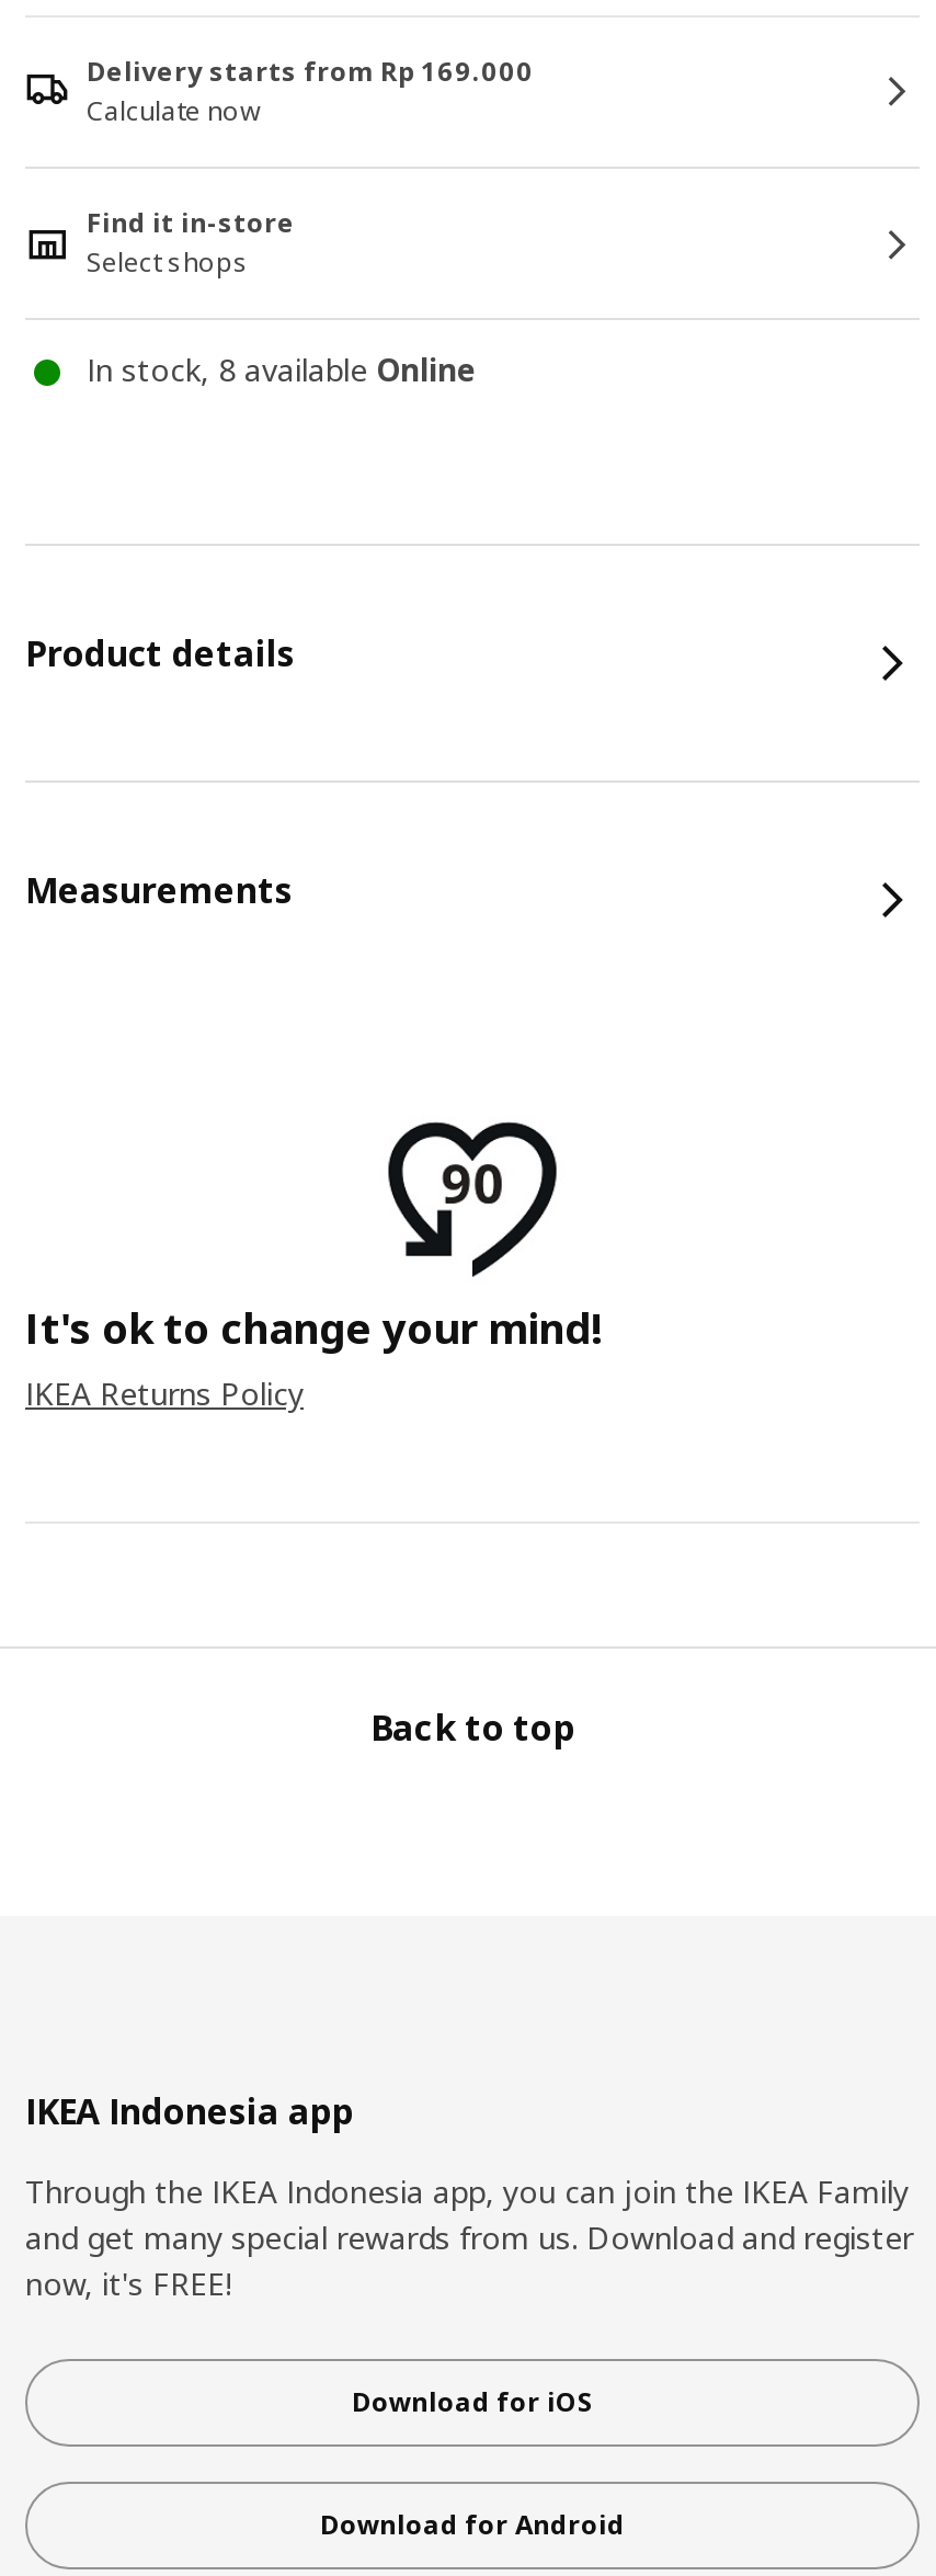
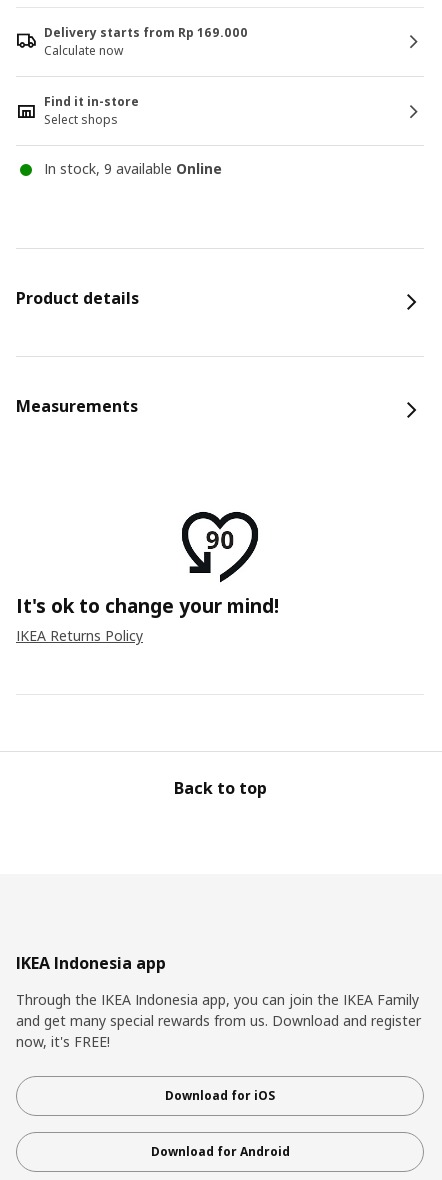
- In stock, 8 available Online
+ In stock, 9 available Online
